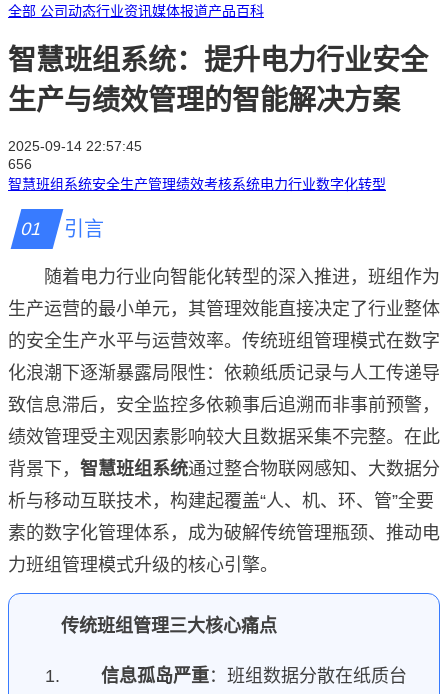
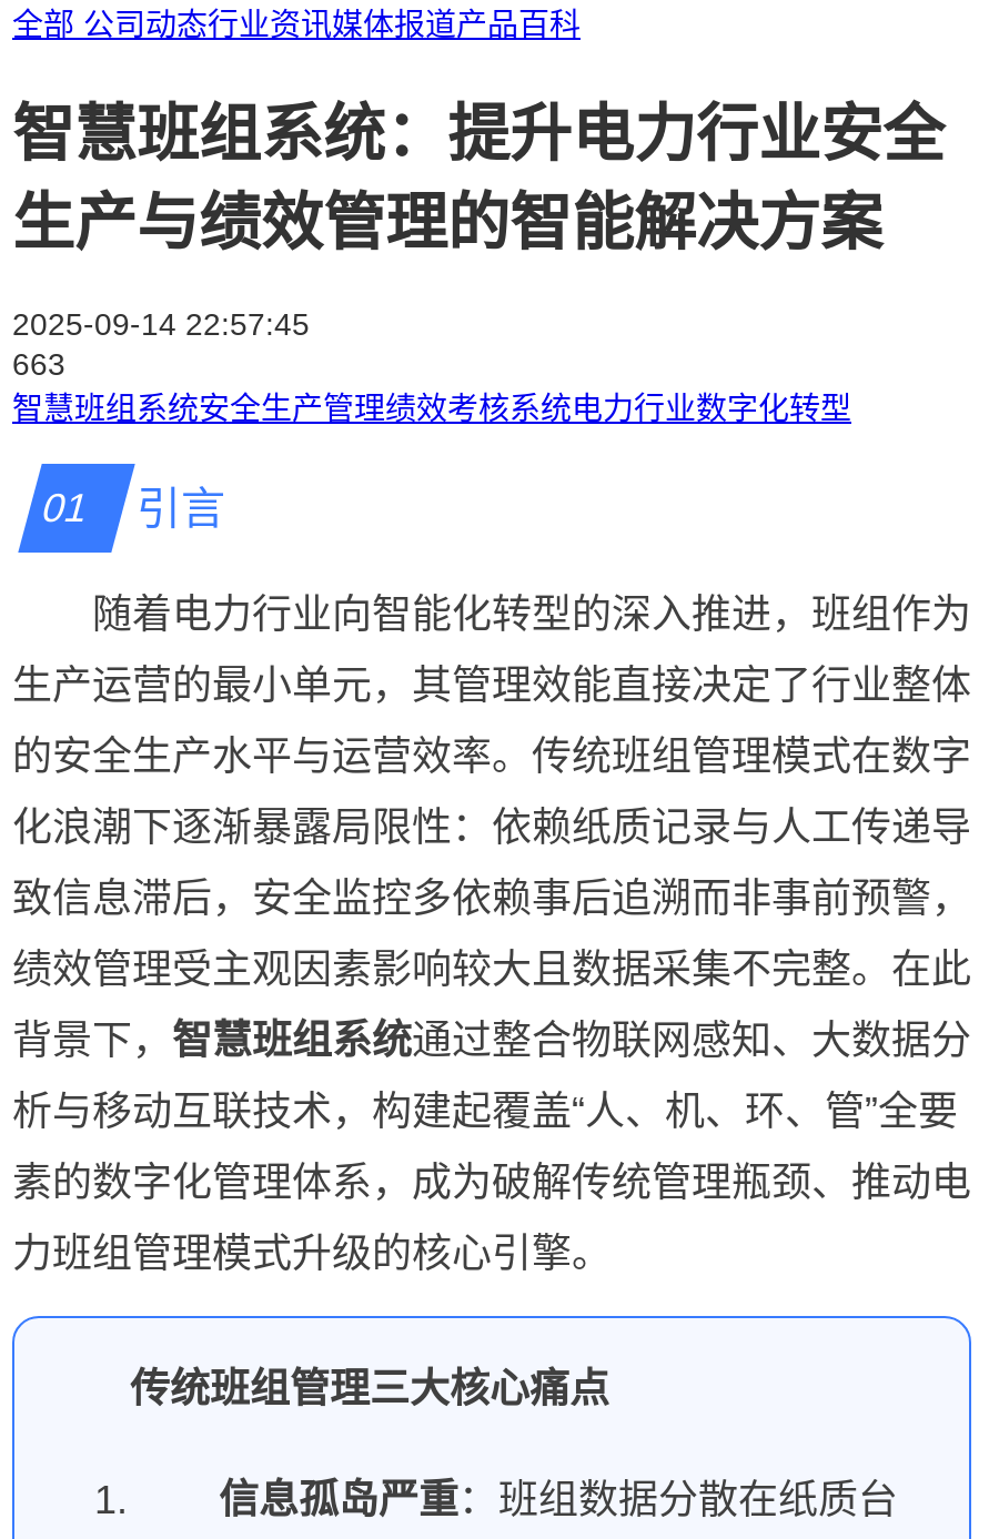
- 656
+ 663
